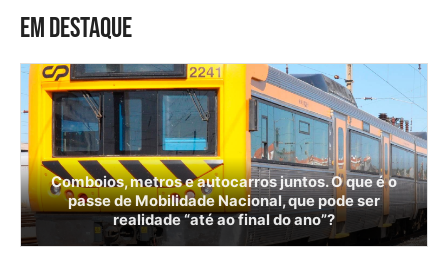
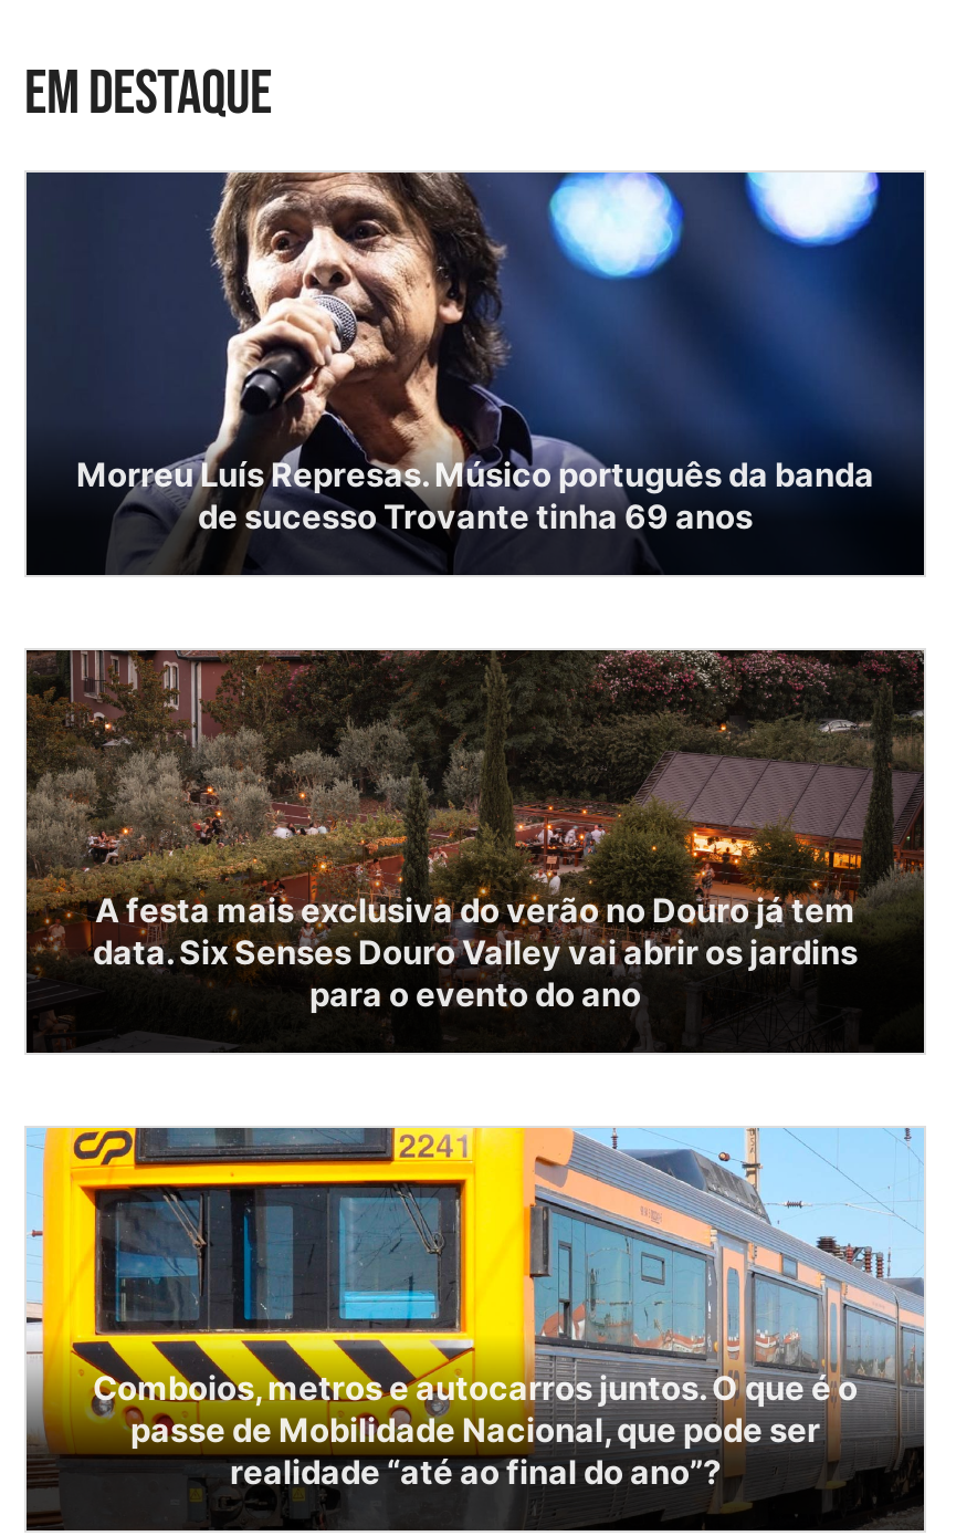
+ [image]
+ Morreu Luís Represas. Músico português da banda
+ de sucesso Trovante tinha 69 anos

+ [image]
+ A festa mais exclusiva do verão no Douro já tem
+ data. Six Senses Douro Valley vai abrir os jardins
+ para o evento do ano
